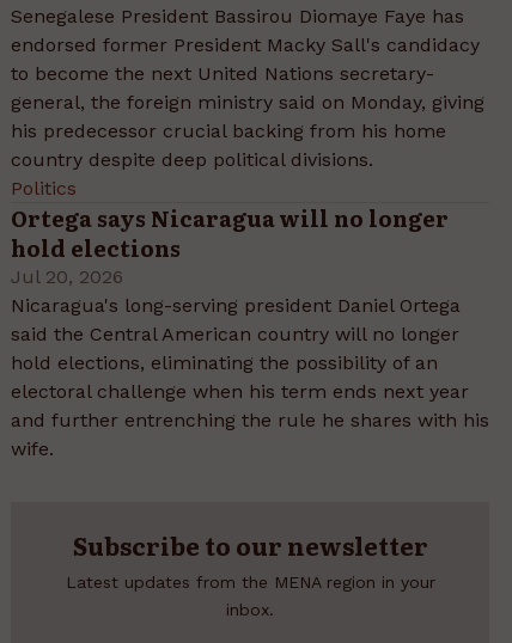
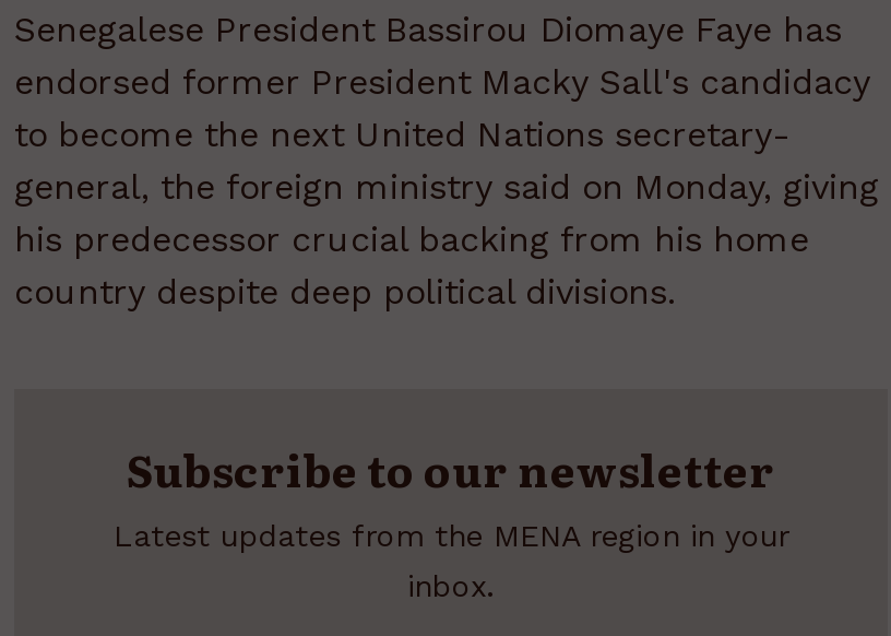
- Politics
- Ortega says Nicaragua will no longer
- hold elections
- Jul 20, 2026
- Nicaragua's long-serving president Daniel Ortega
- said the Central American country will no longer
- hold elections, eliminating the possibility of an
- electoral challenge when his term ends next year
- and further entrenching the rule he shares with his
- wife.
